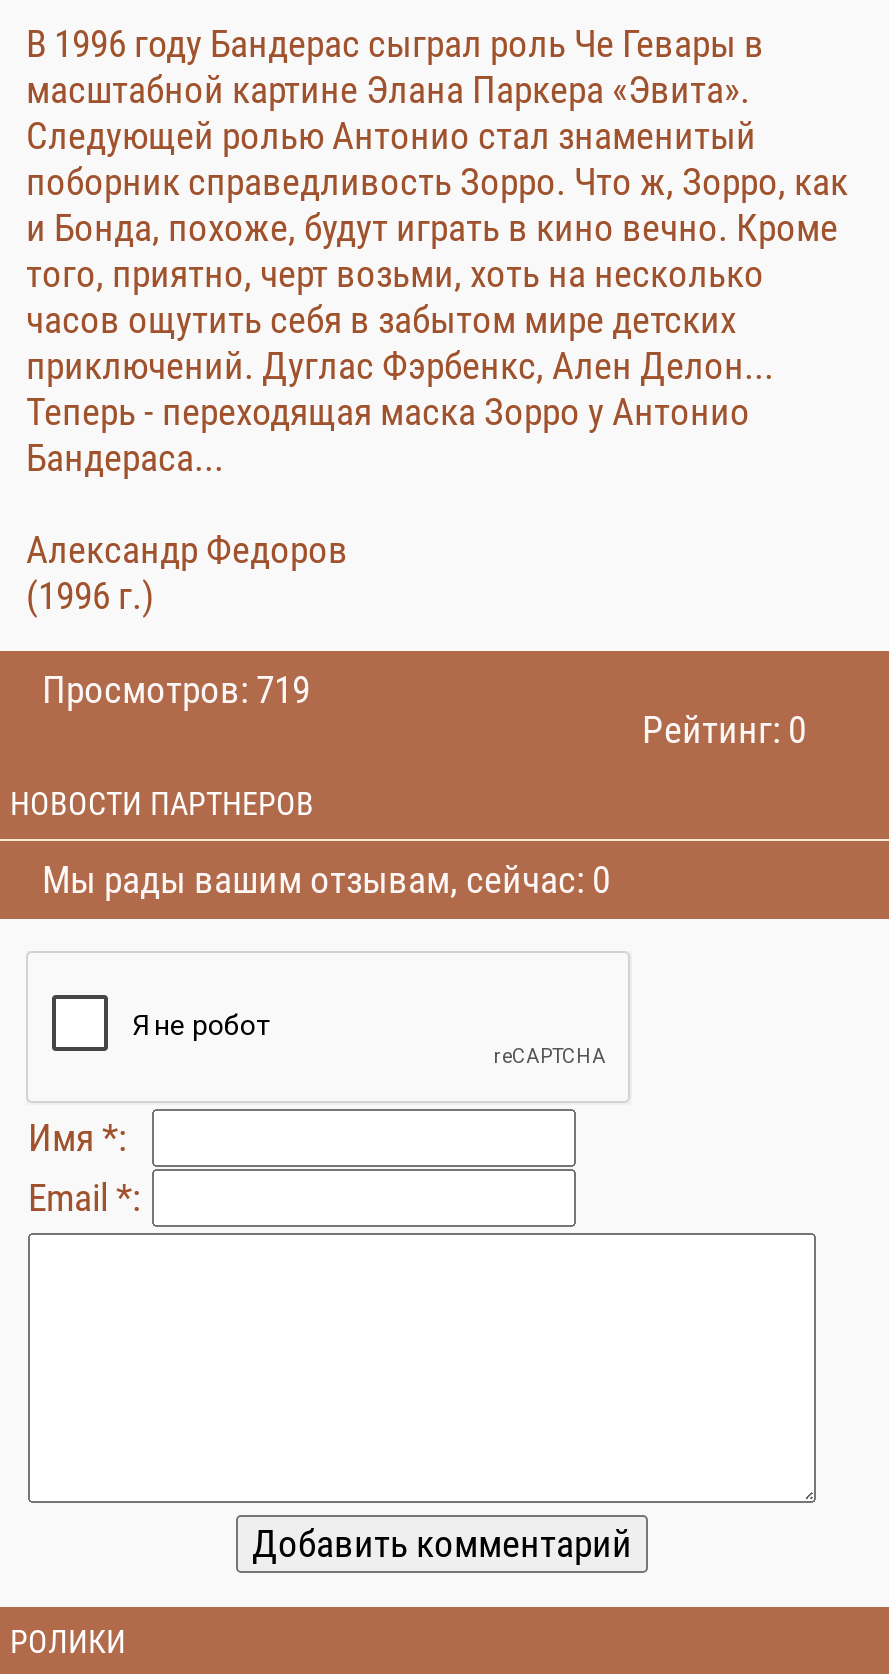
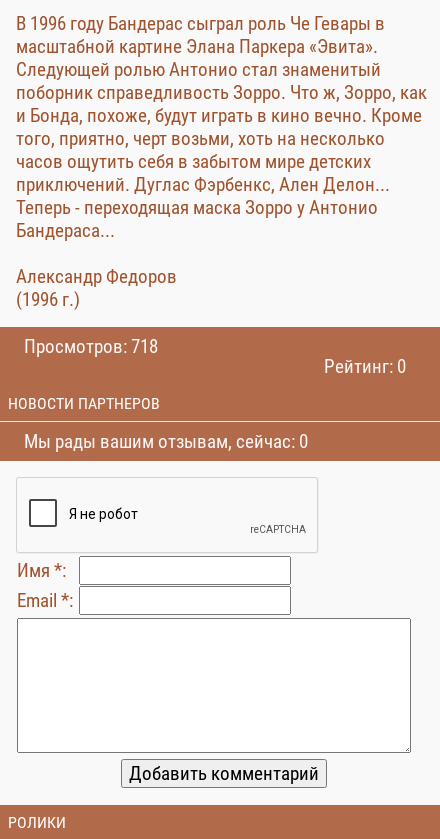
- Просмотров: 719
+ Просмотров: 718
